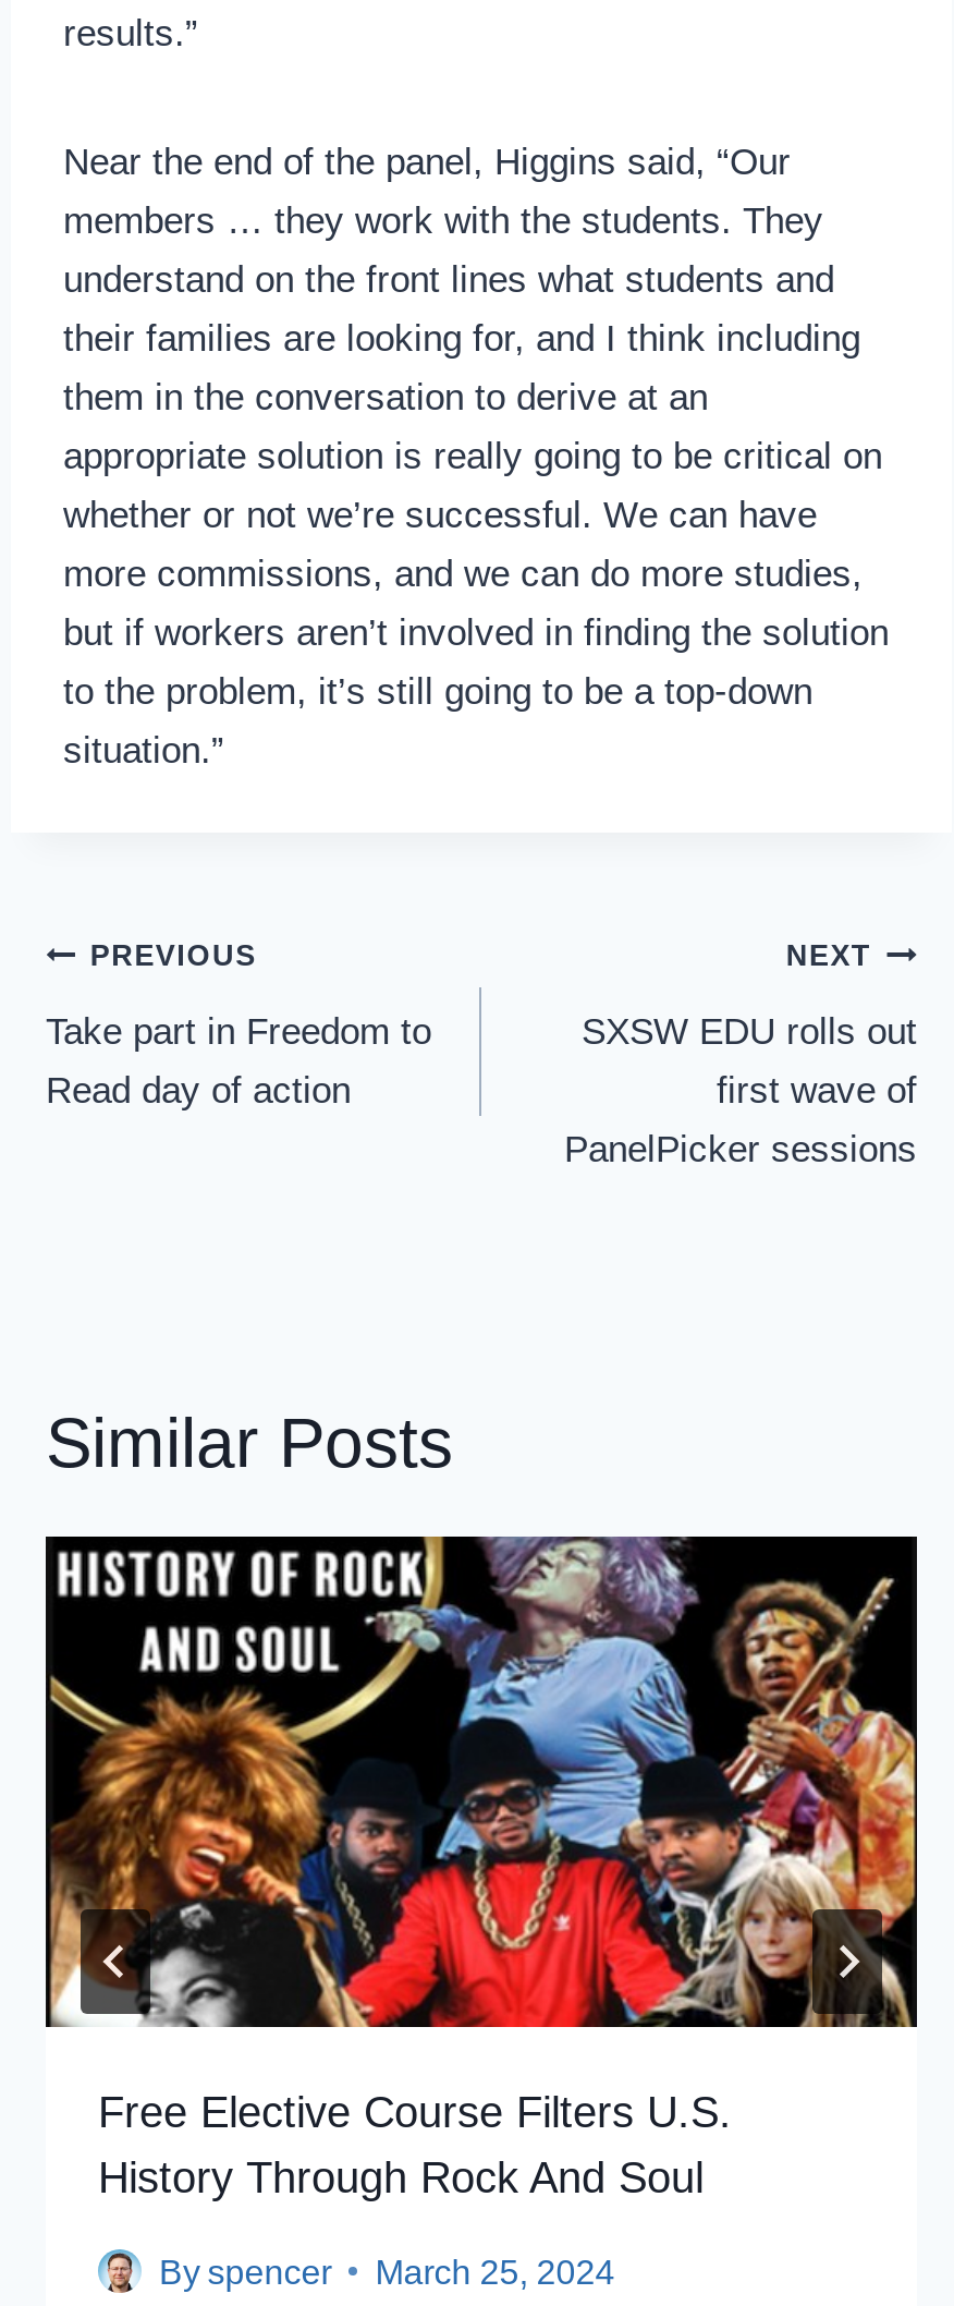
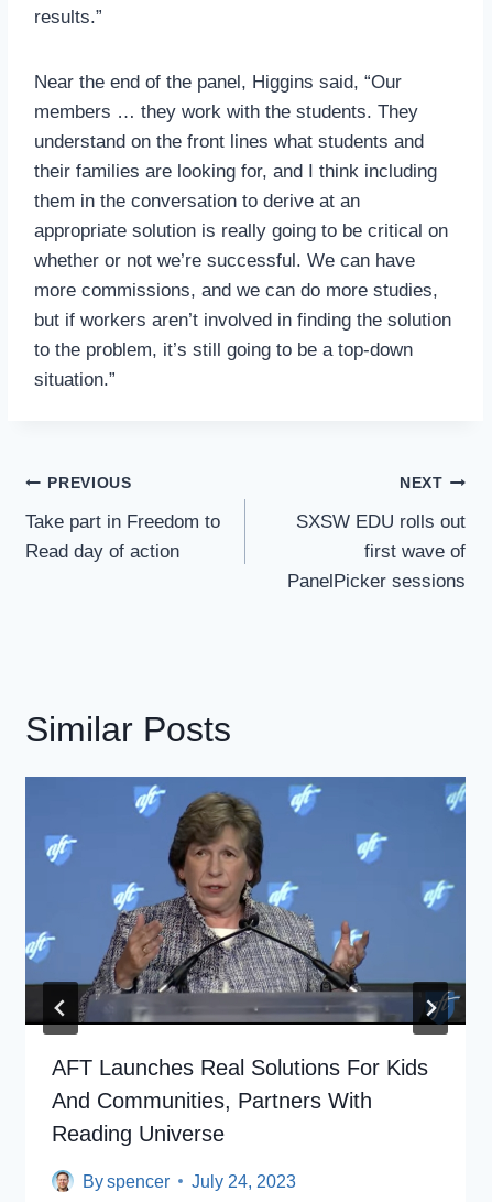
- [image]
- Free Elective Course Filters U.S.
- History Through Rock And Soul
+ [image]
+ AFT Launches Real Solutions For Kids
+ And Communities, Partners With
+ Reading Universe

- By spencer March 25, 2024
+ By spencer July 24, 2023
